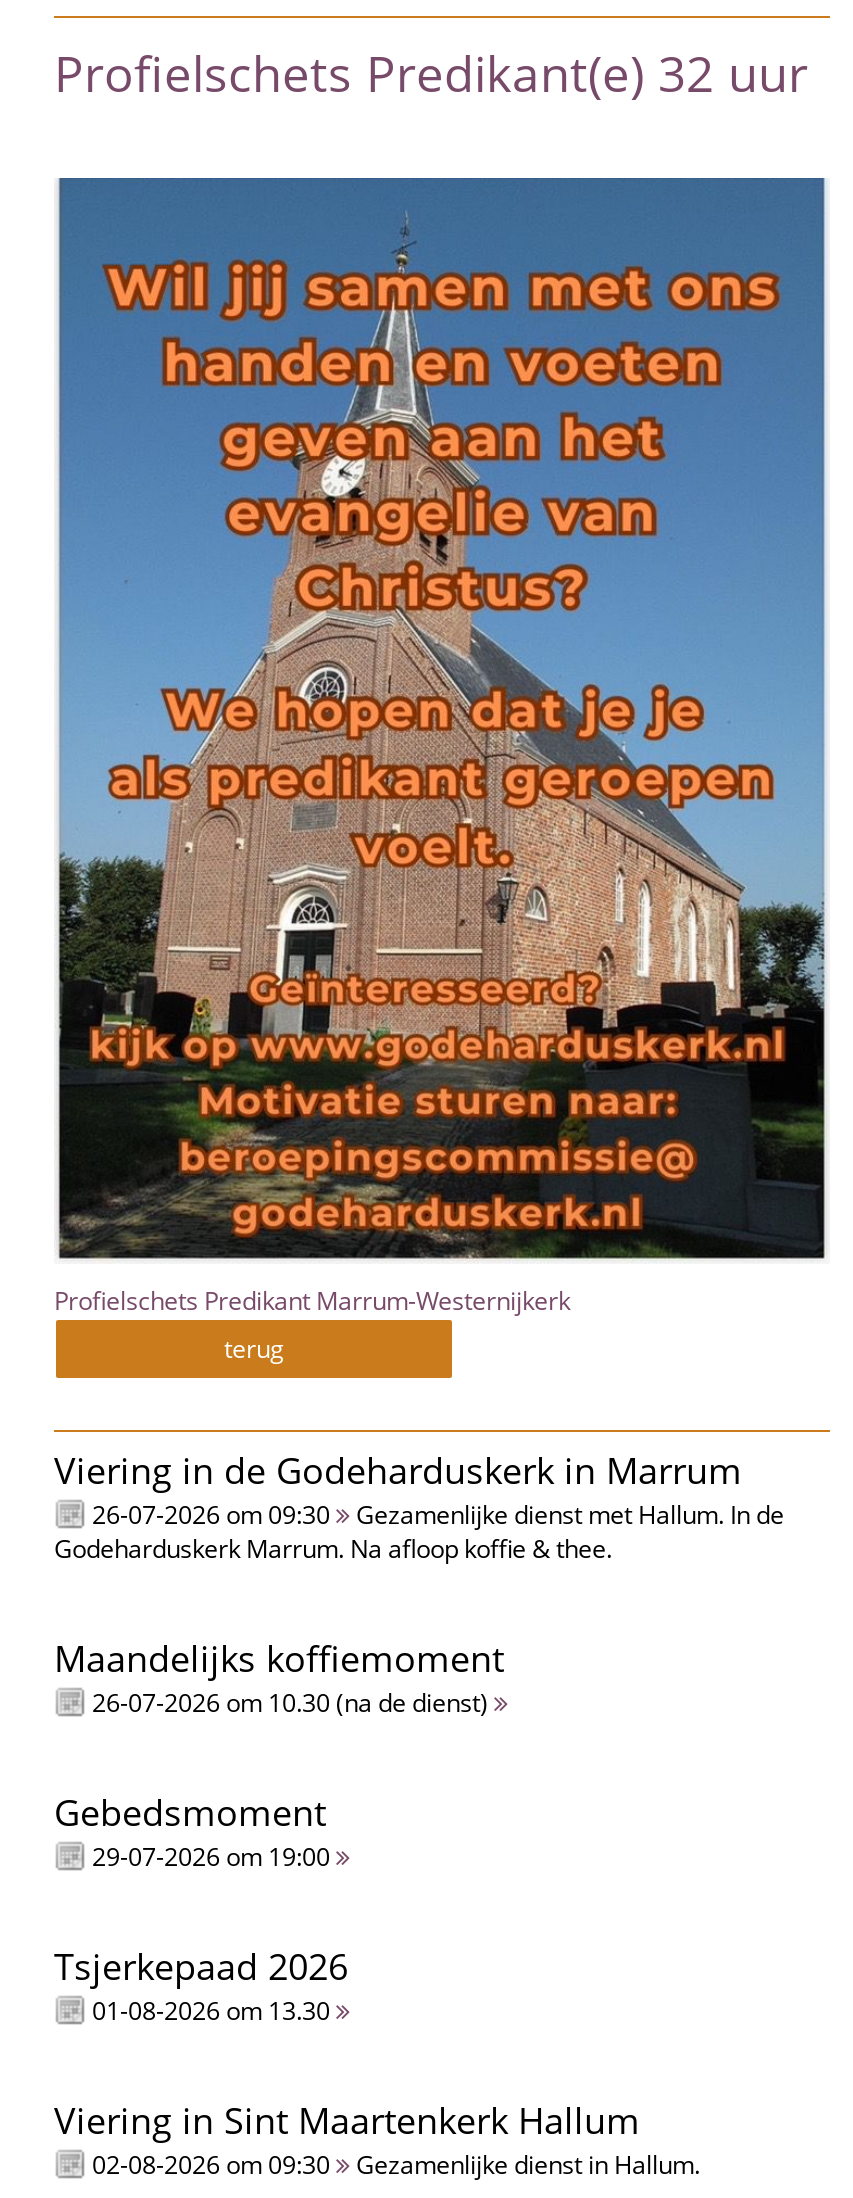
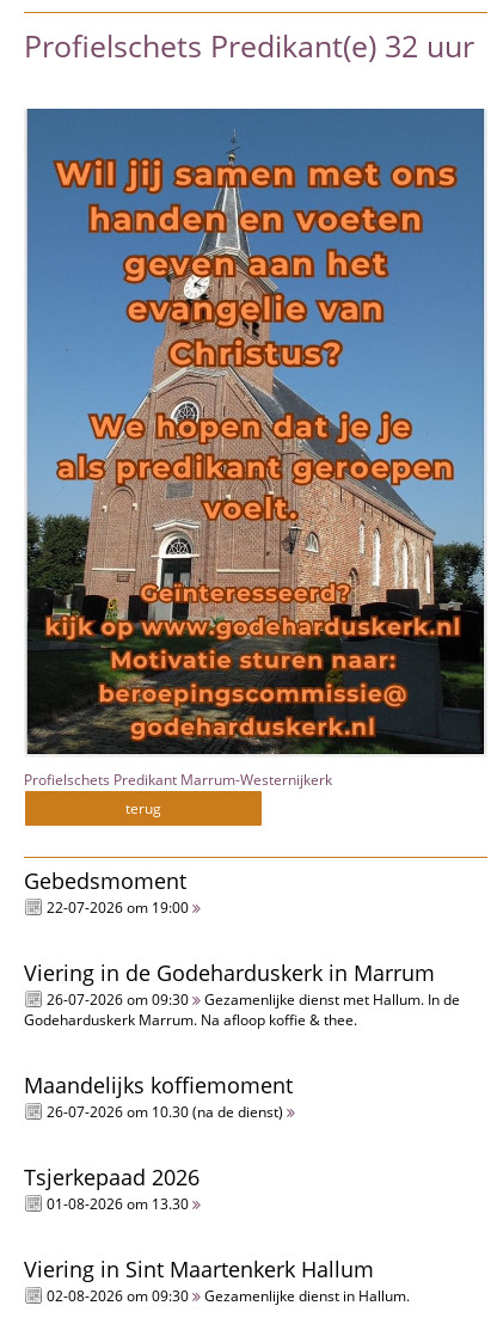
+ 22-07-2026 om 19:00

moved down: Viering in de Godeharduskerk in Marrum | 26-07-2026 om 09:30 Gezamenlijke dienst met Hallum. In de | Godeharduskerk Marrum. Na afloop koffie & thee. | Maandelijks koffiemoment | 26-07-2026 om 10.30 (na de dienst)

moved up: Gebedsmoment

- 29-07-2026 om 19:00
